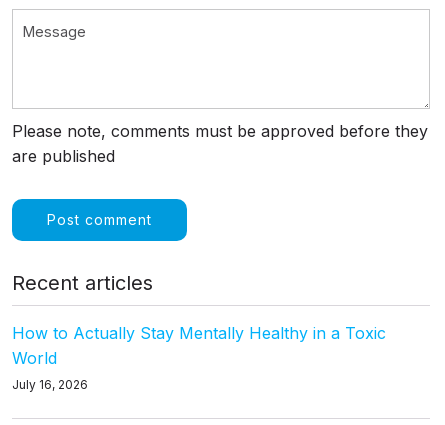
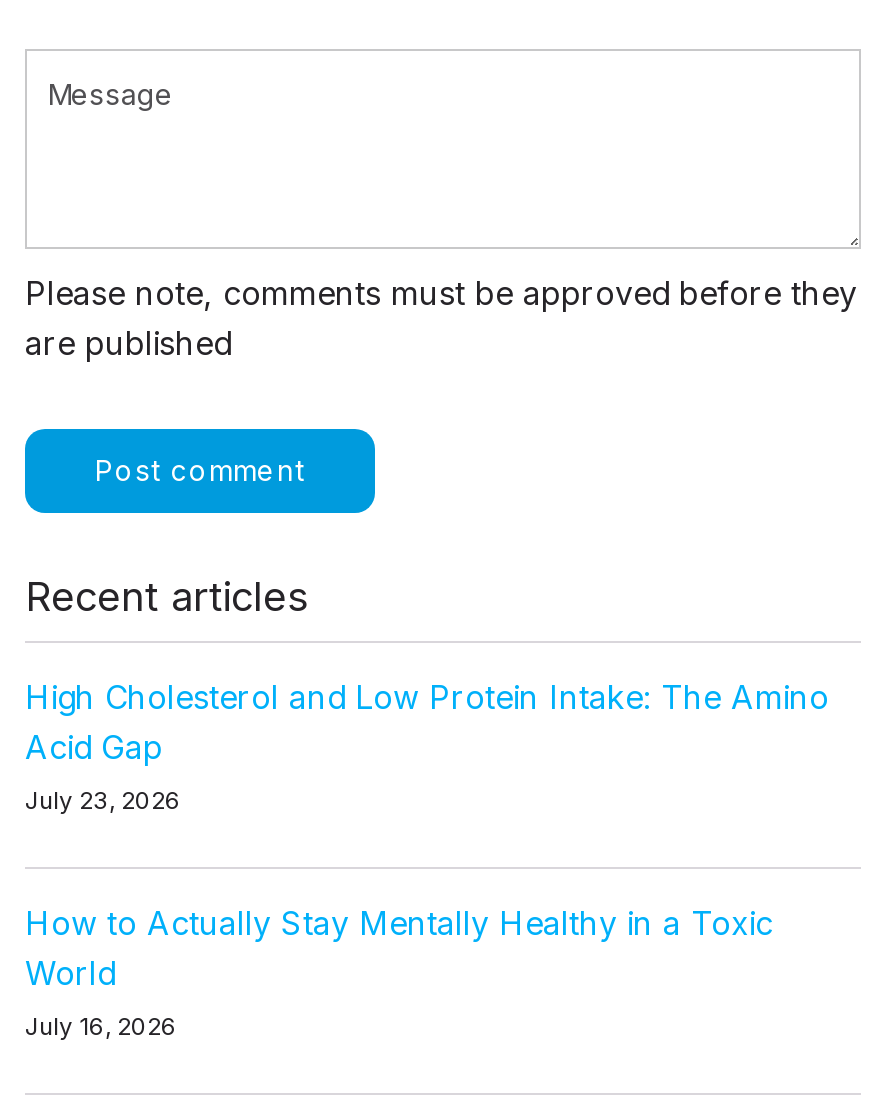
+ High Cholesterol and Low Protein Intake: The Amino
+ Acid Gap
+ July 23, 2026
